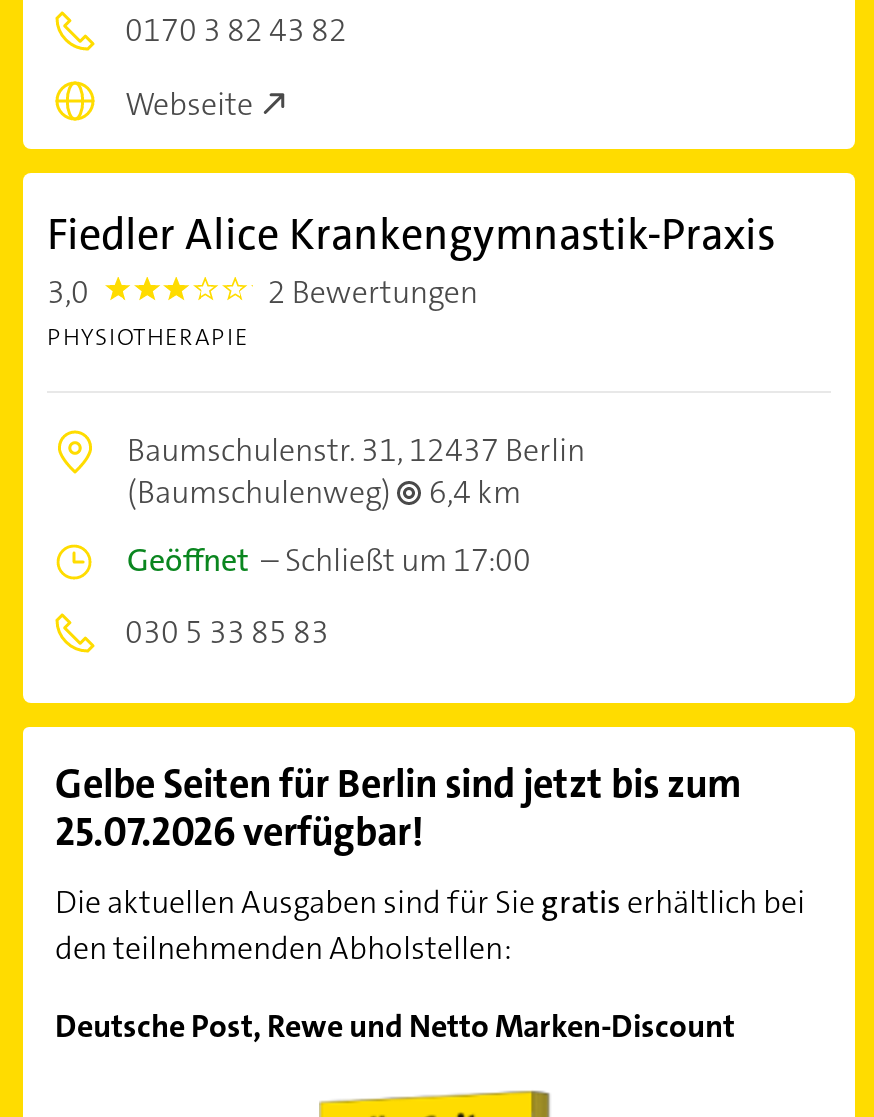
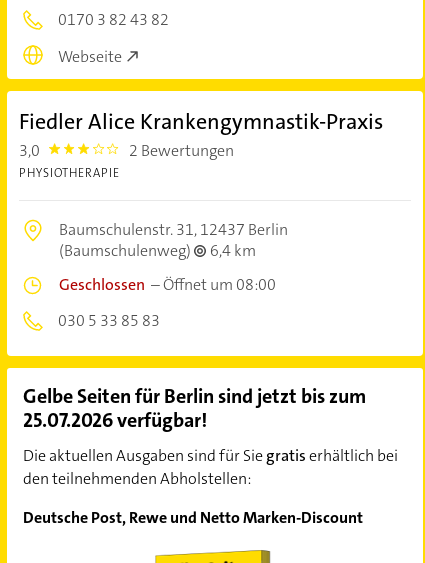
- Geöffnet – Schließt um 17:00
+ Geschlossen – Öffnet um 08:00
